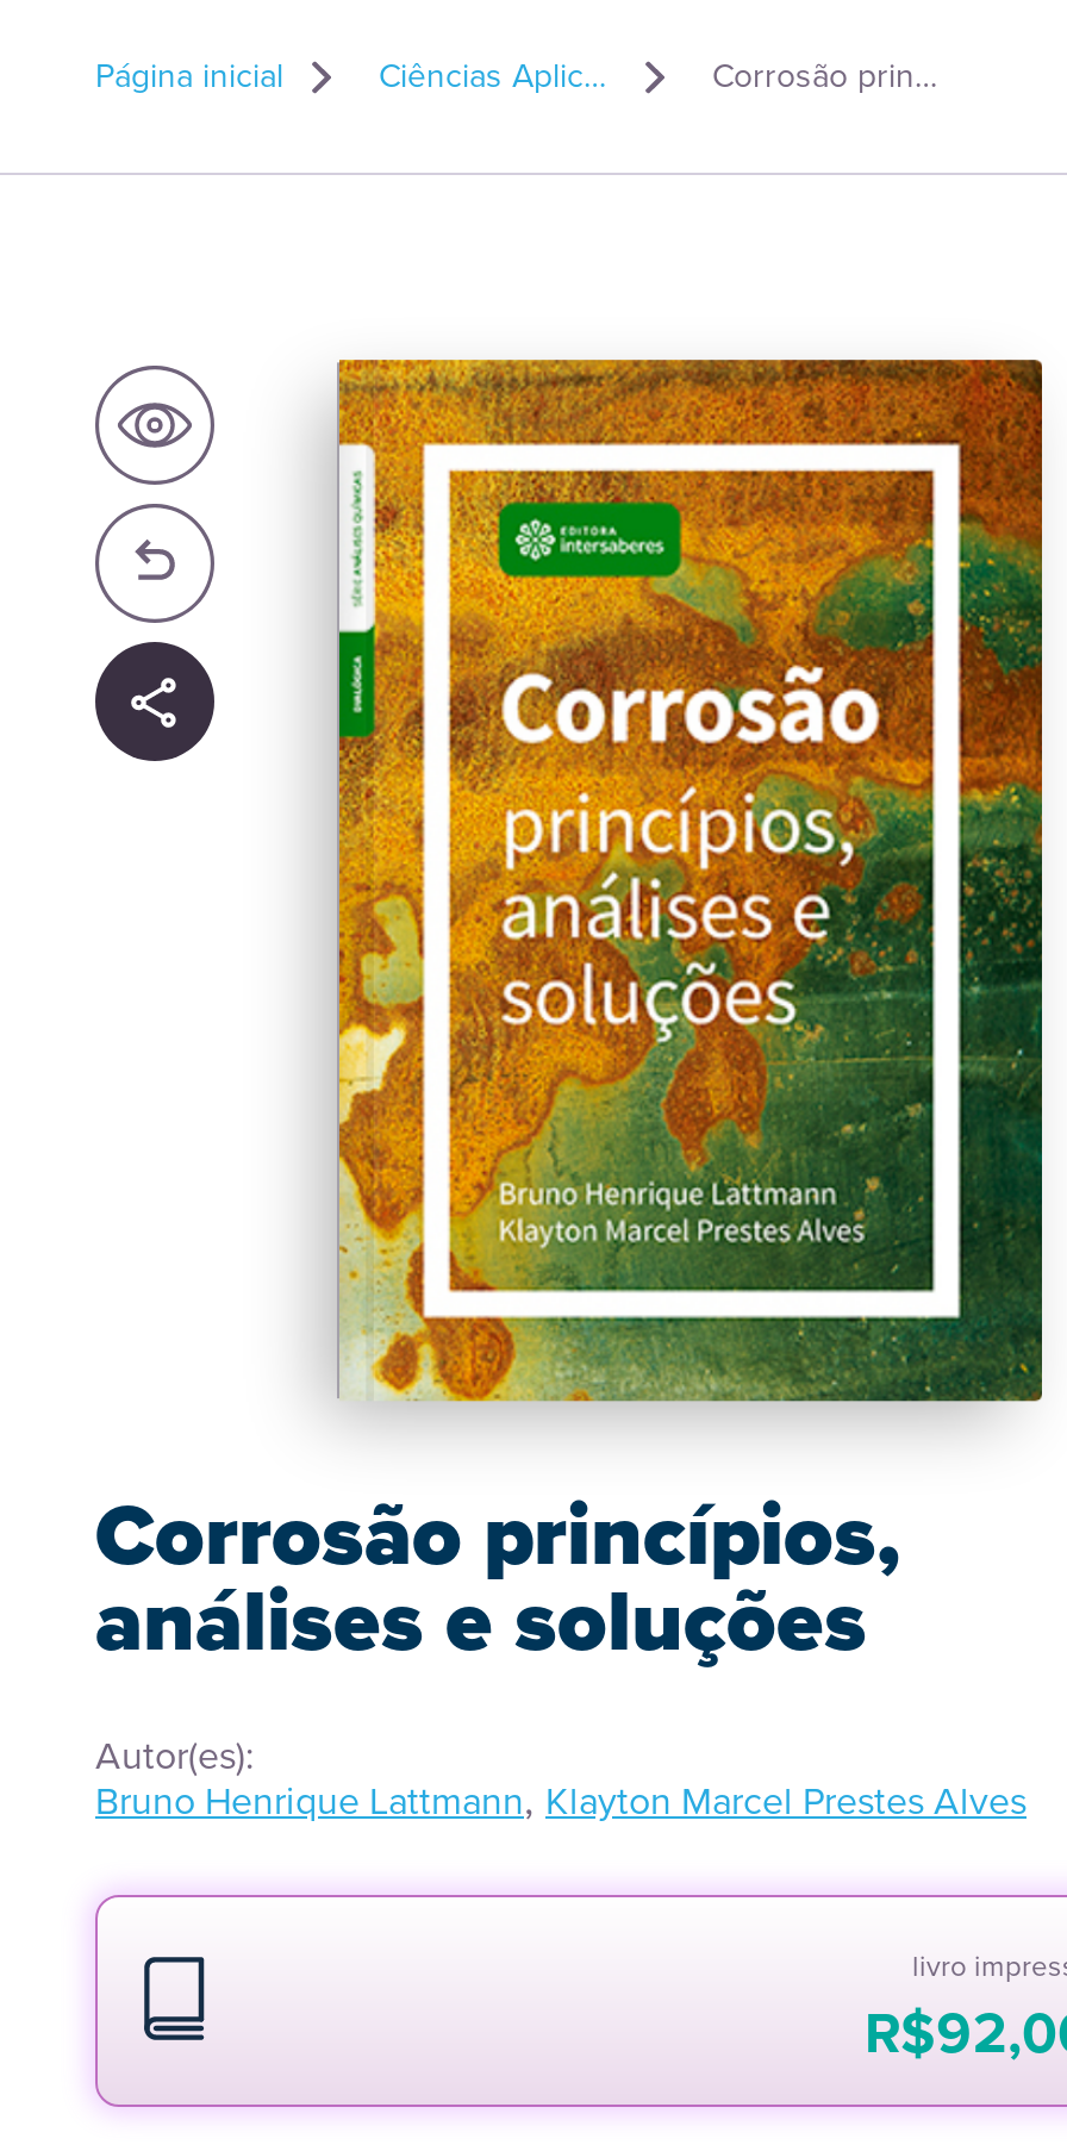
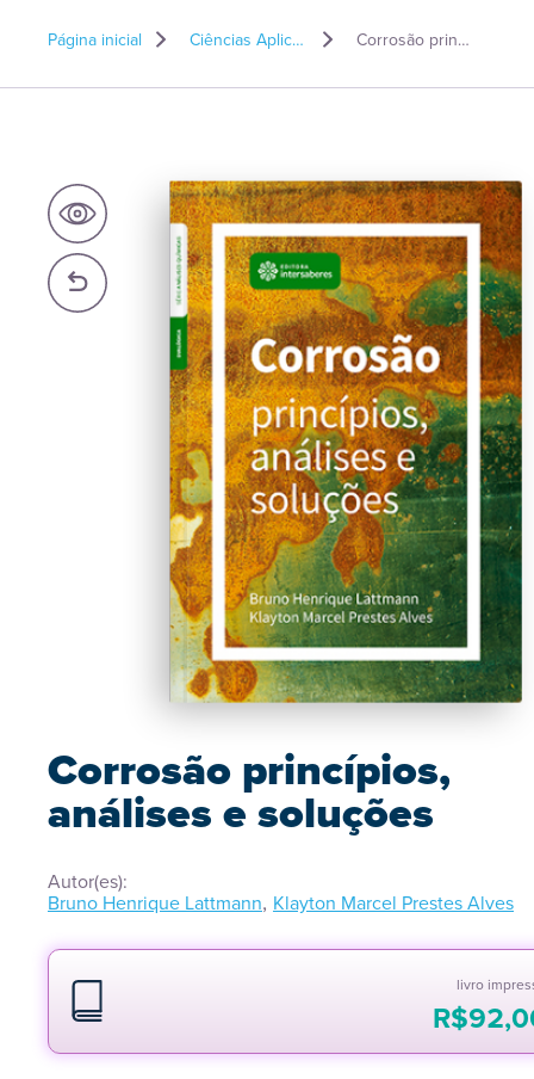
- [image]
